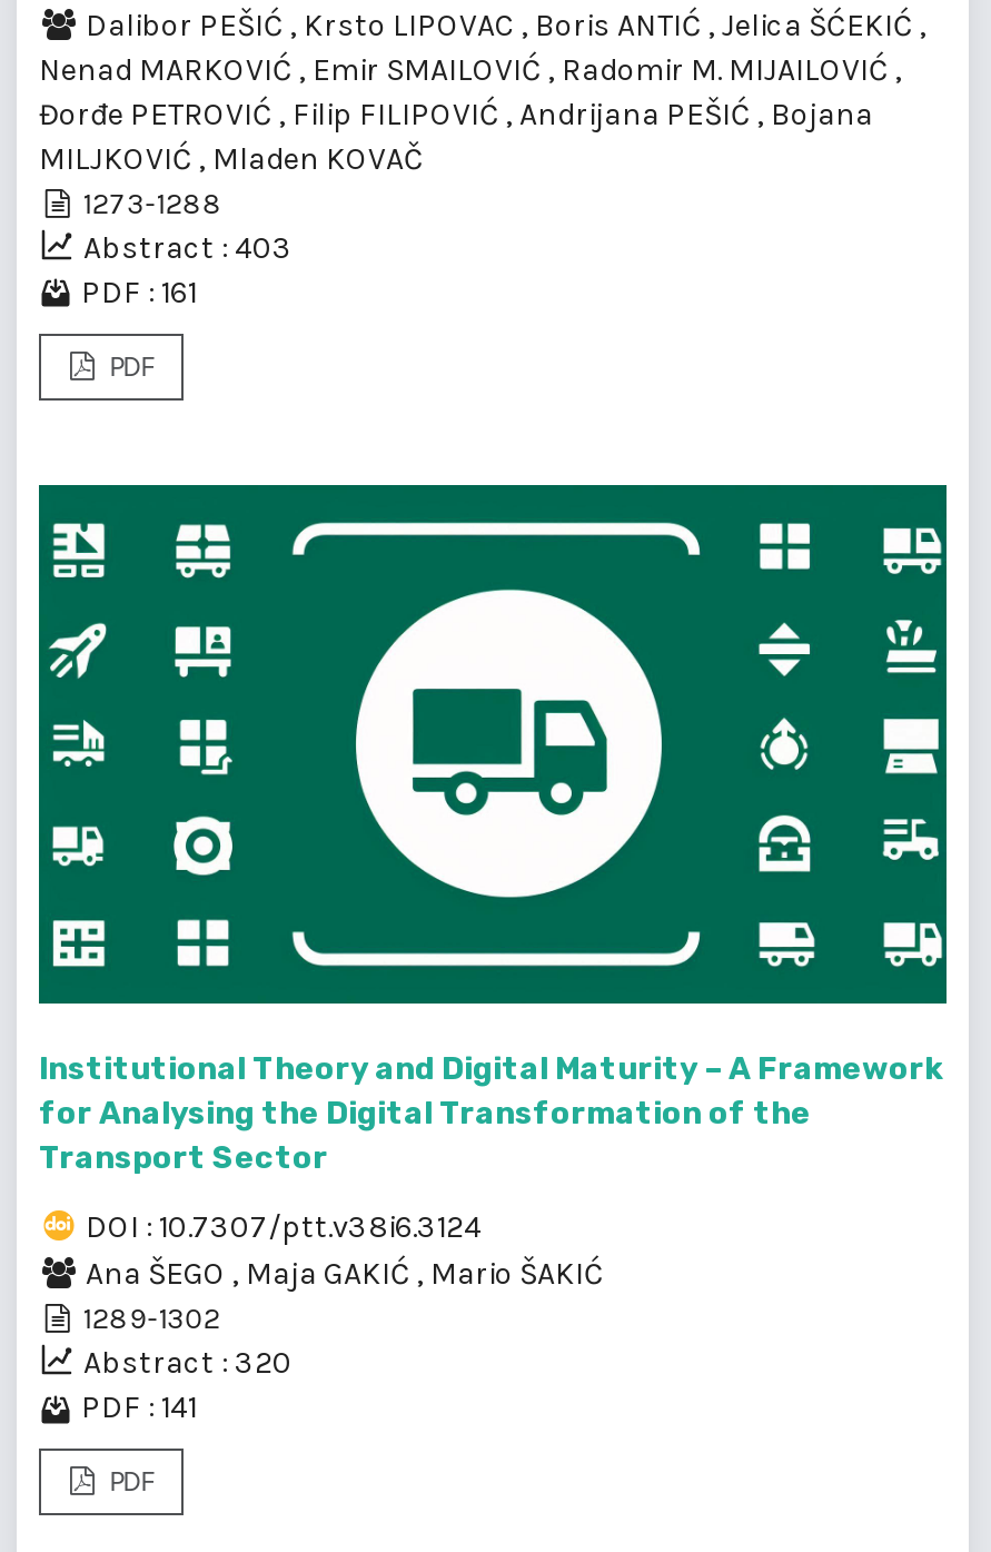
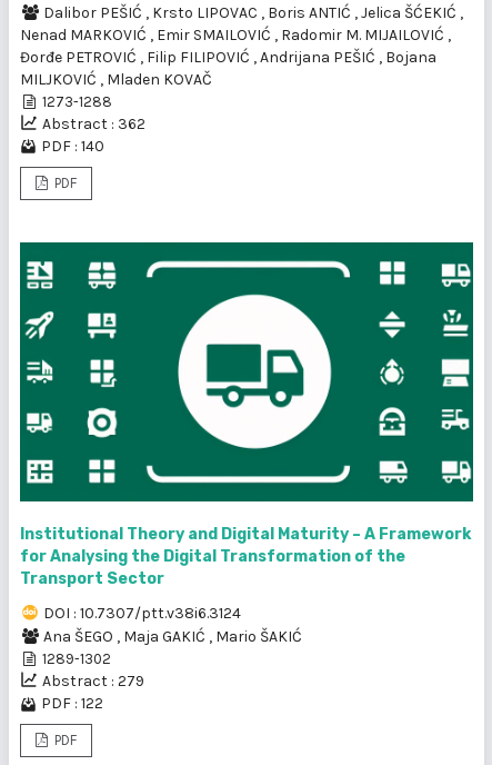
- Abstract : 403
+ Abstract : 362

- PDF : 161
+ PDF : 140

- Abstract : 320
+ Abstract : 279

- PDF : 141
+ PDF : 122
